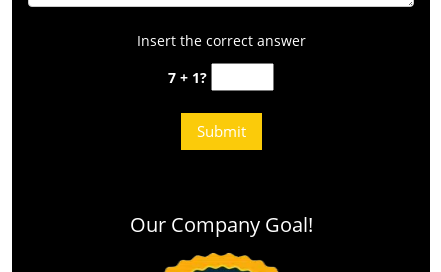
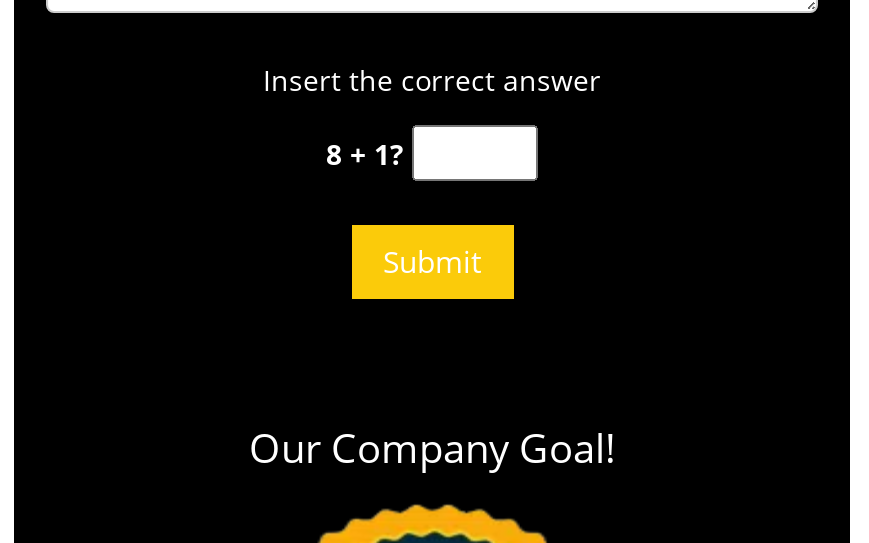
- 7 + 1?
+ 8 + 1?
